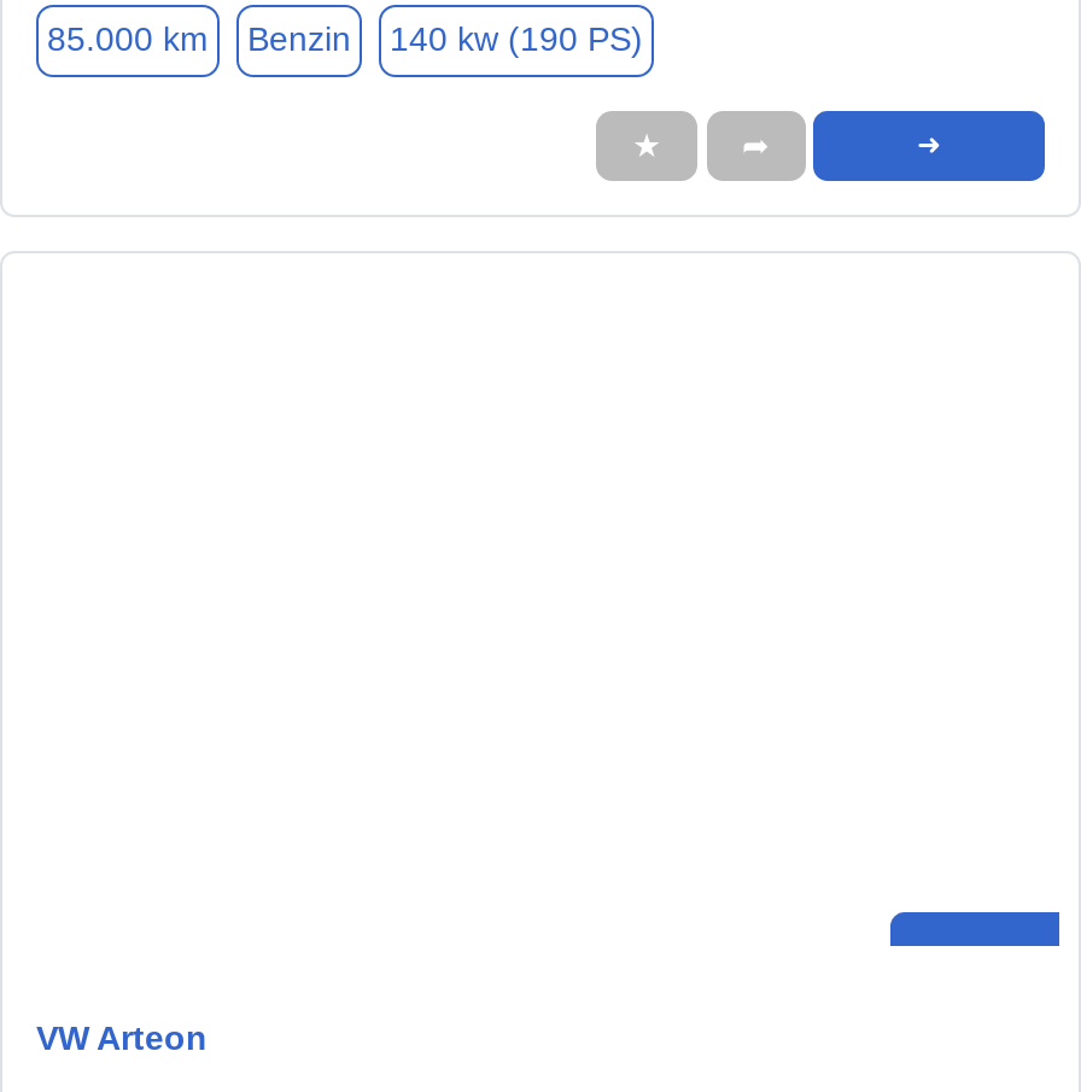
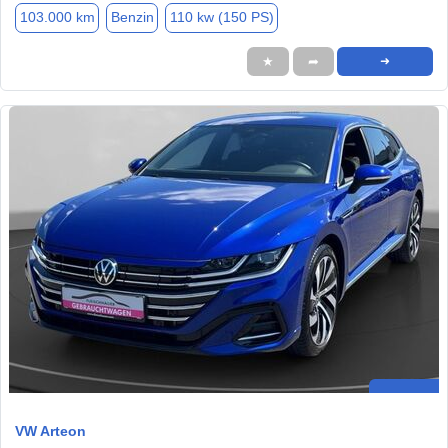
- 85.000 km
+ 103.000 km

- 140 kw (190 PS)
+ 110 kw (150 PS)

+ [image]
